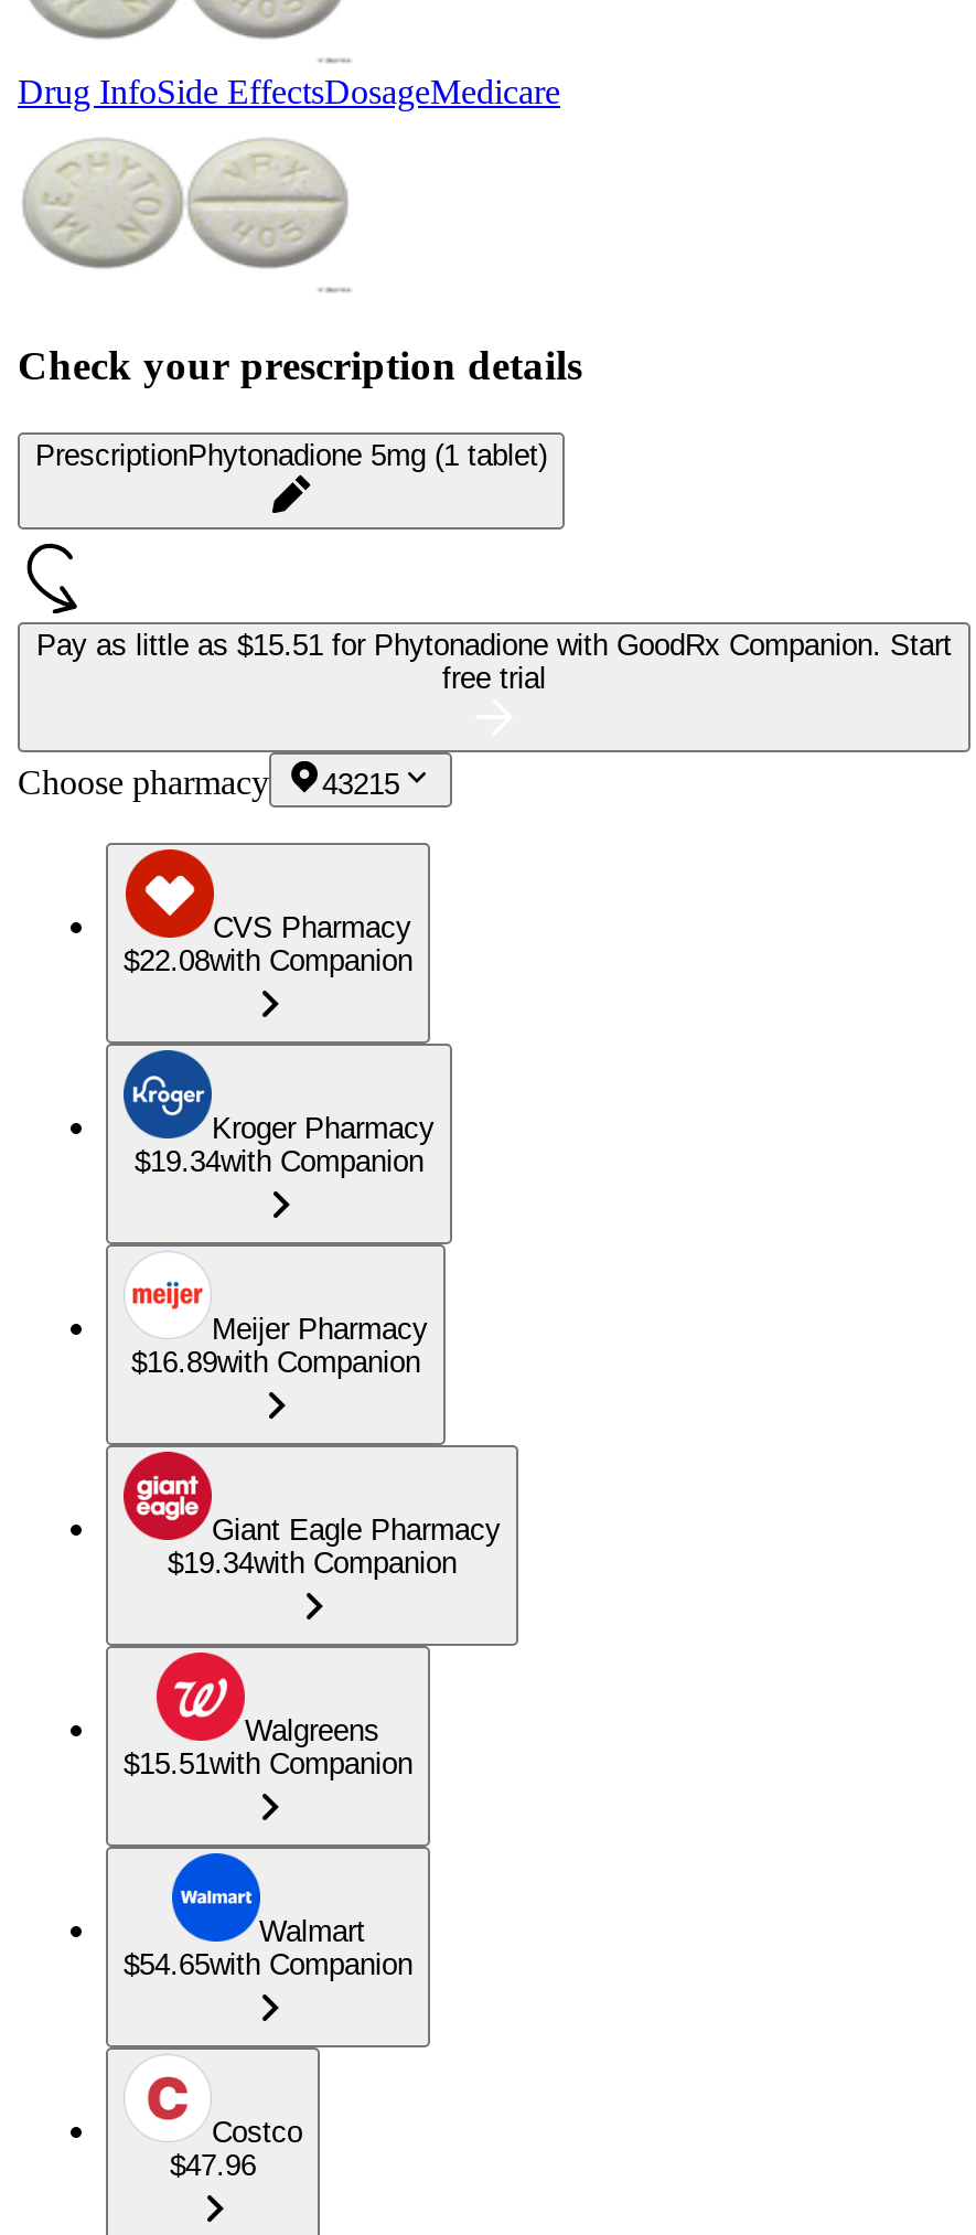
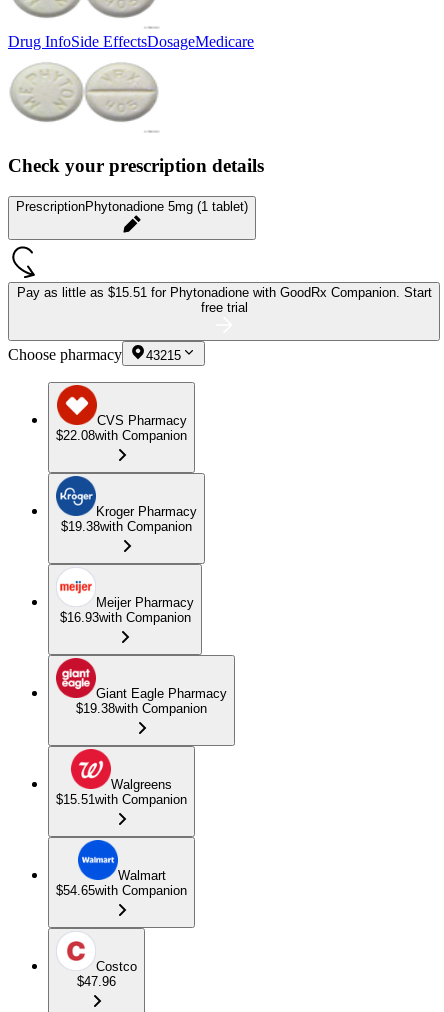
- $19.34with Companion
+ $19.38with Companion

- $16.89with Companion
+ $16.93with Companion

- $19.34with Companion
+ $19.38with Companion
